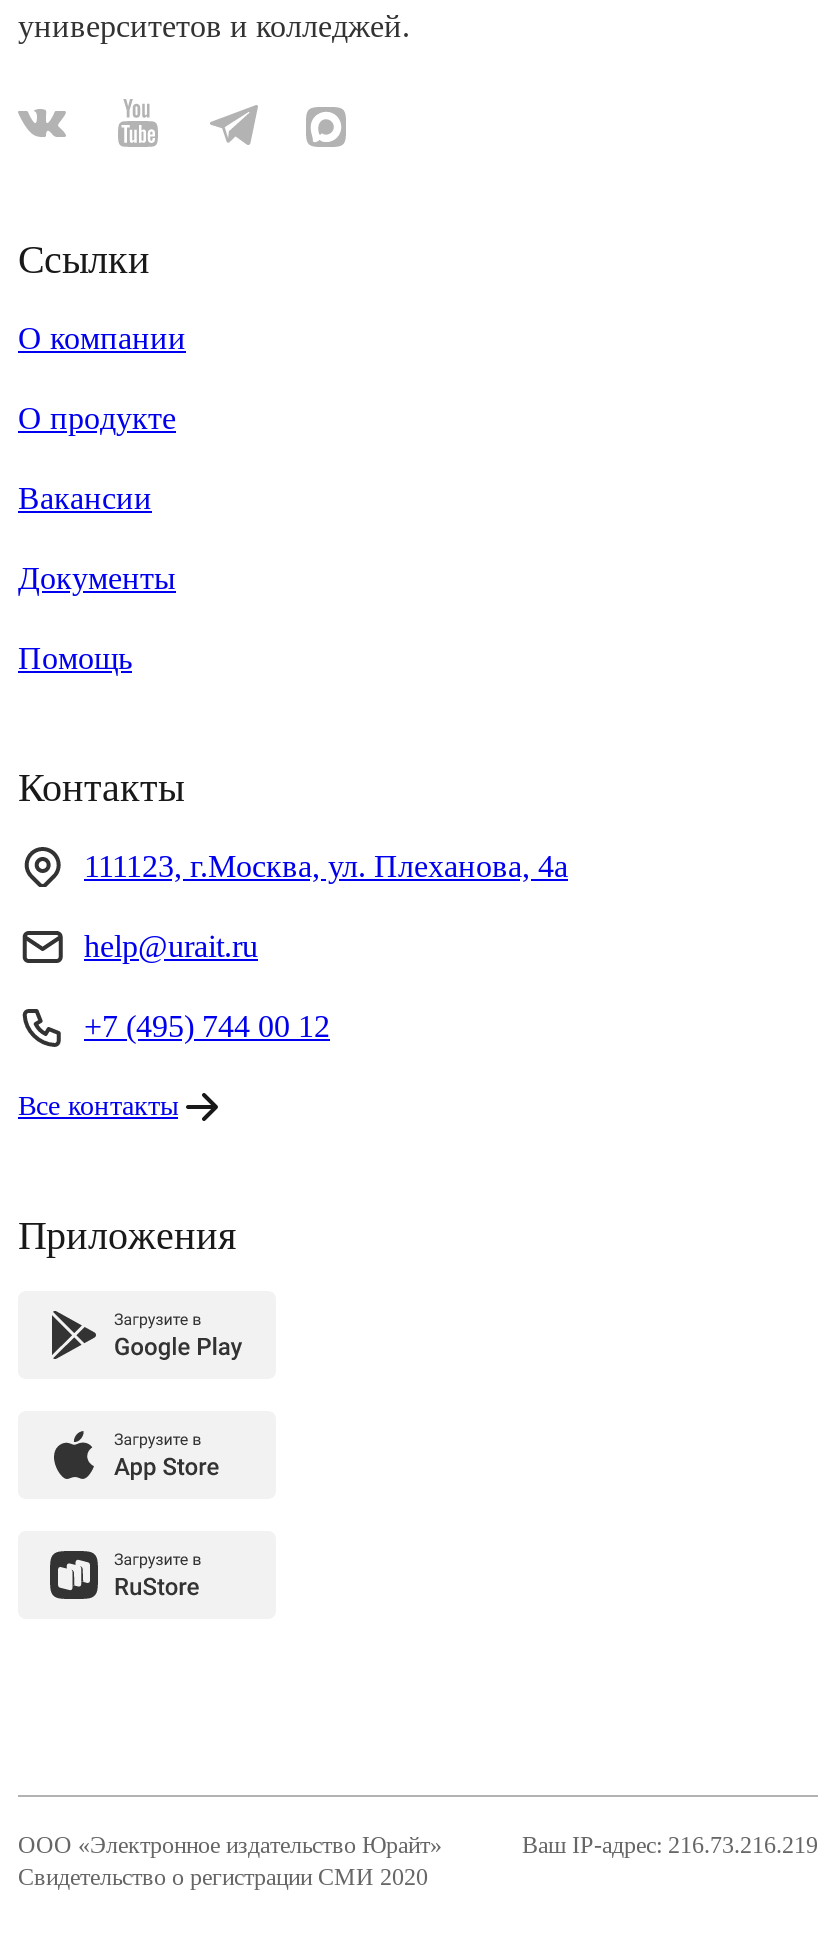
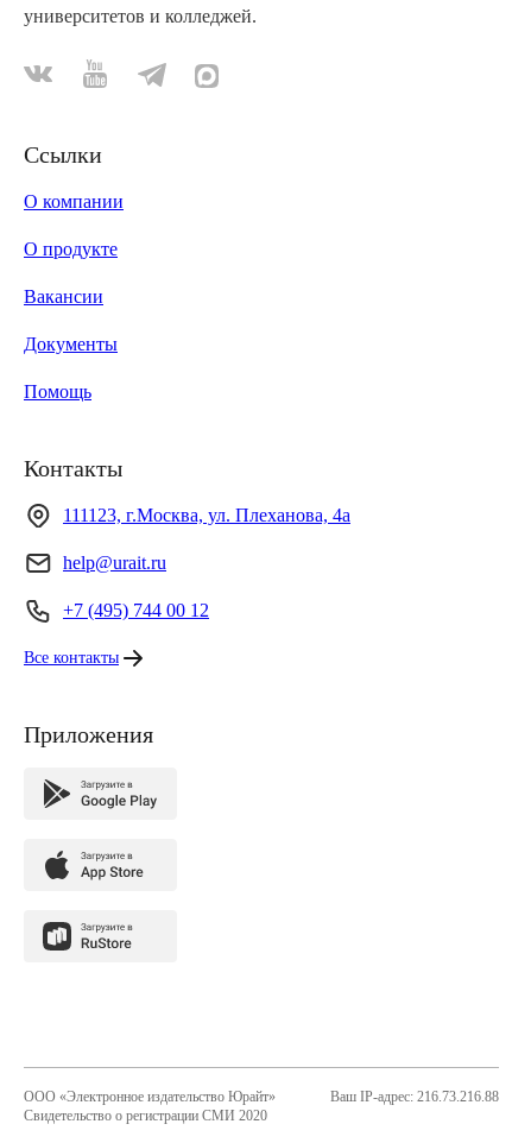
- Ваш IP-адрес: 216.73.216.219
+ Ваш IP-адрес: 216.73.216.88
